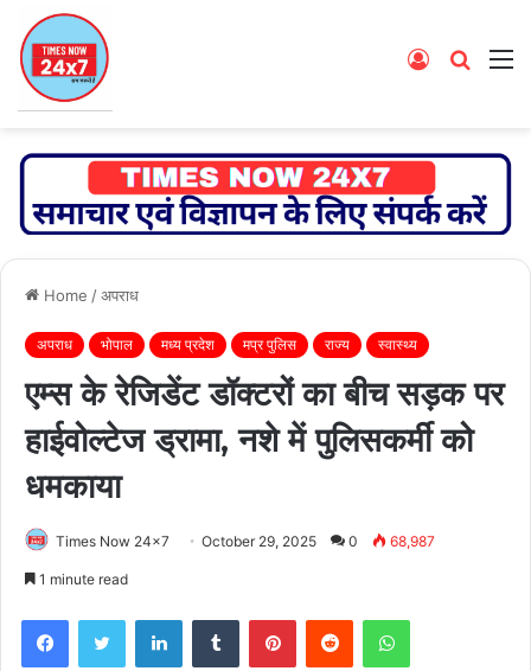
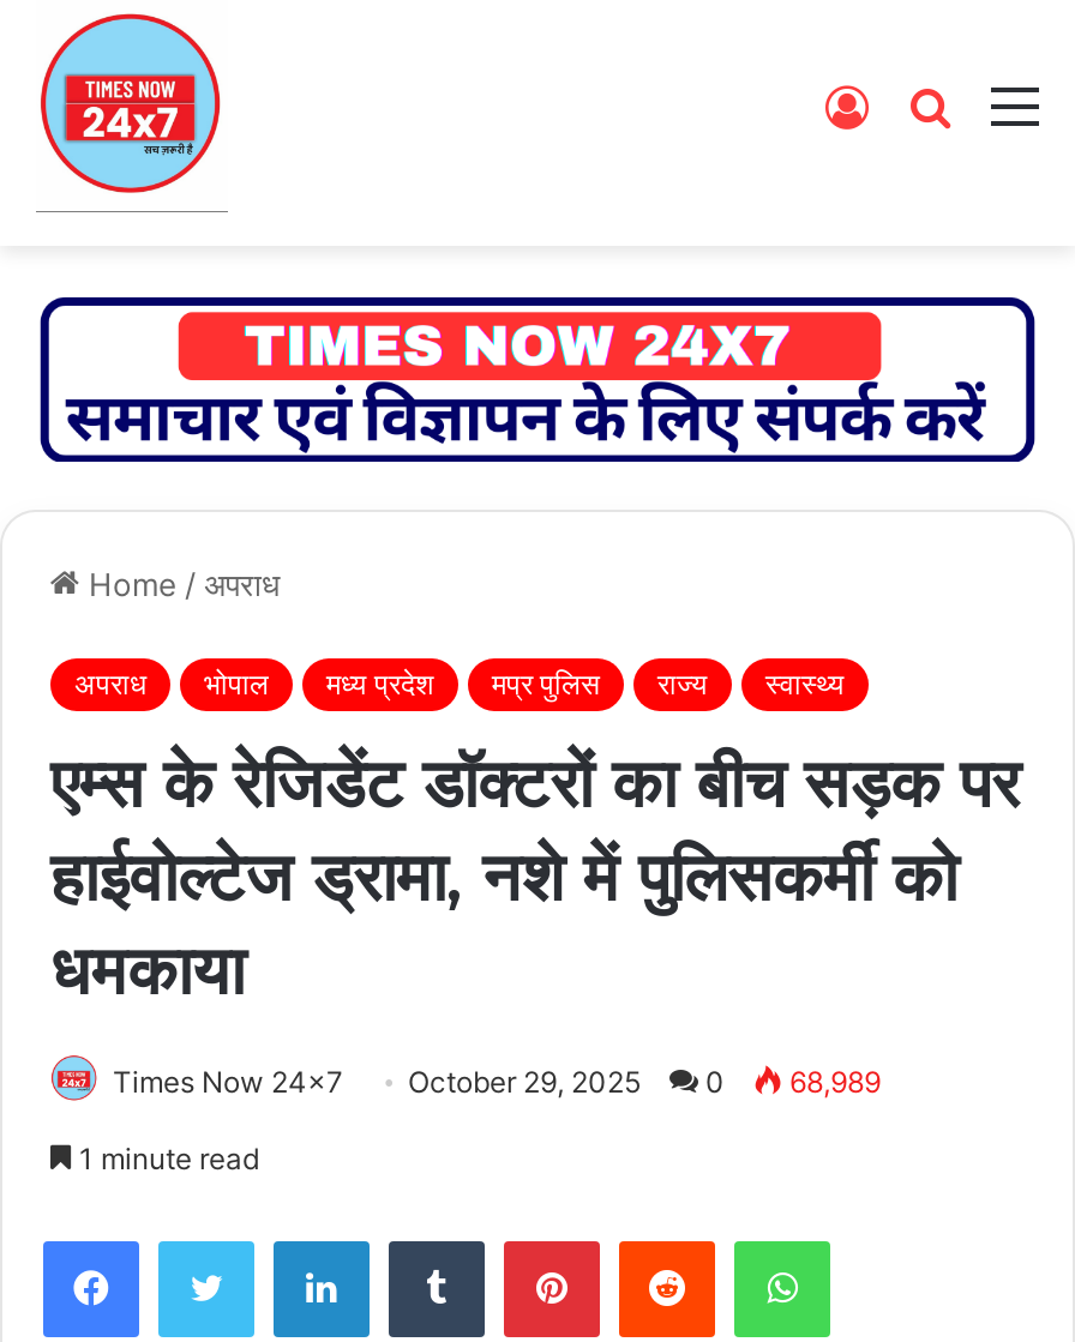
- Times Now 24x7 October 29, 2025 0 68,987
+ Times Now 24x7 October 29, 2025 0 68,989
